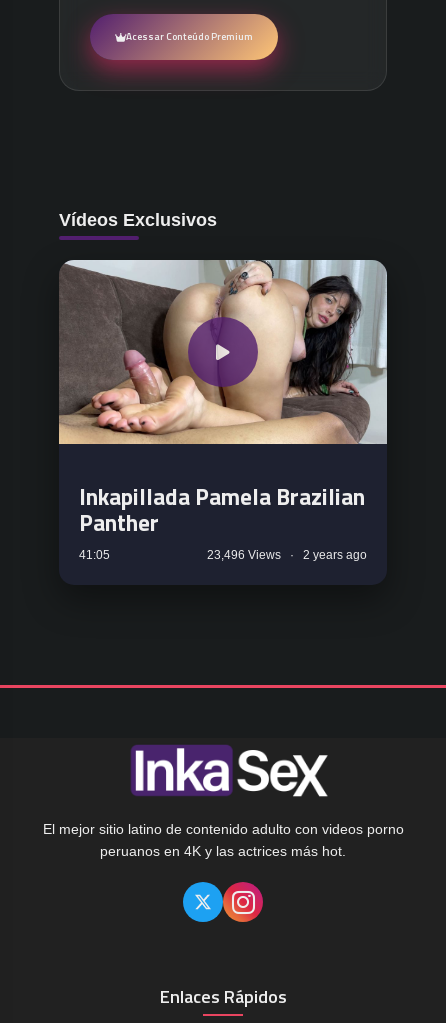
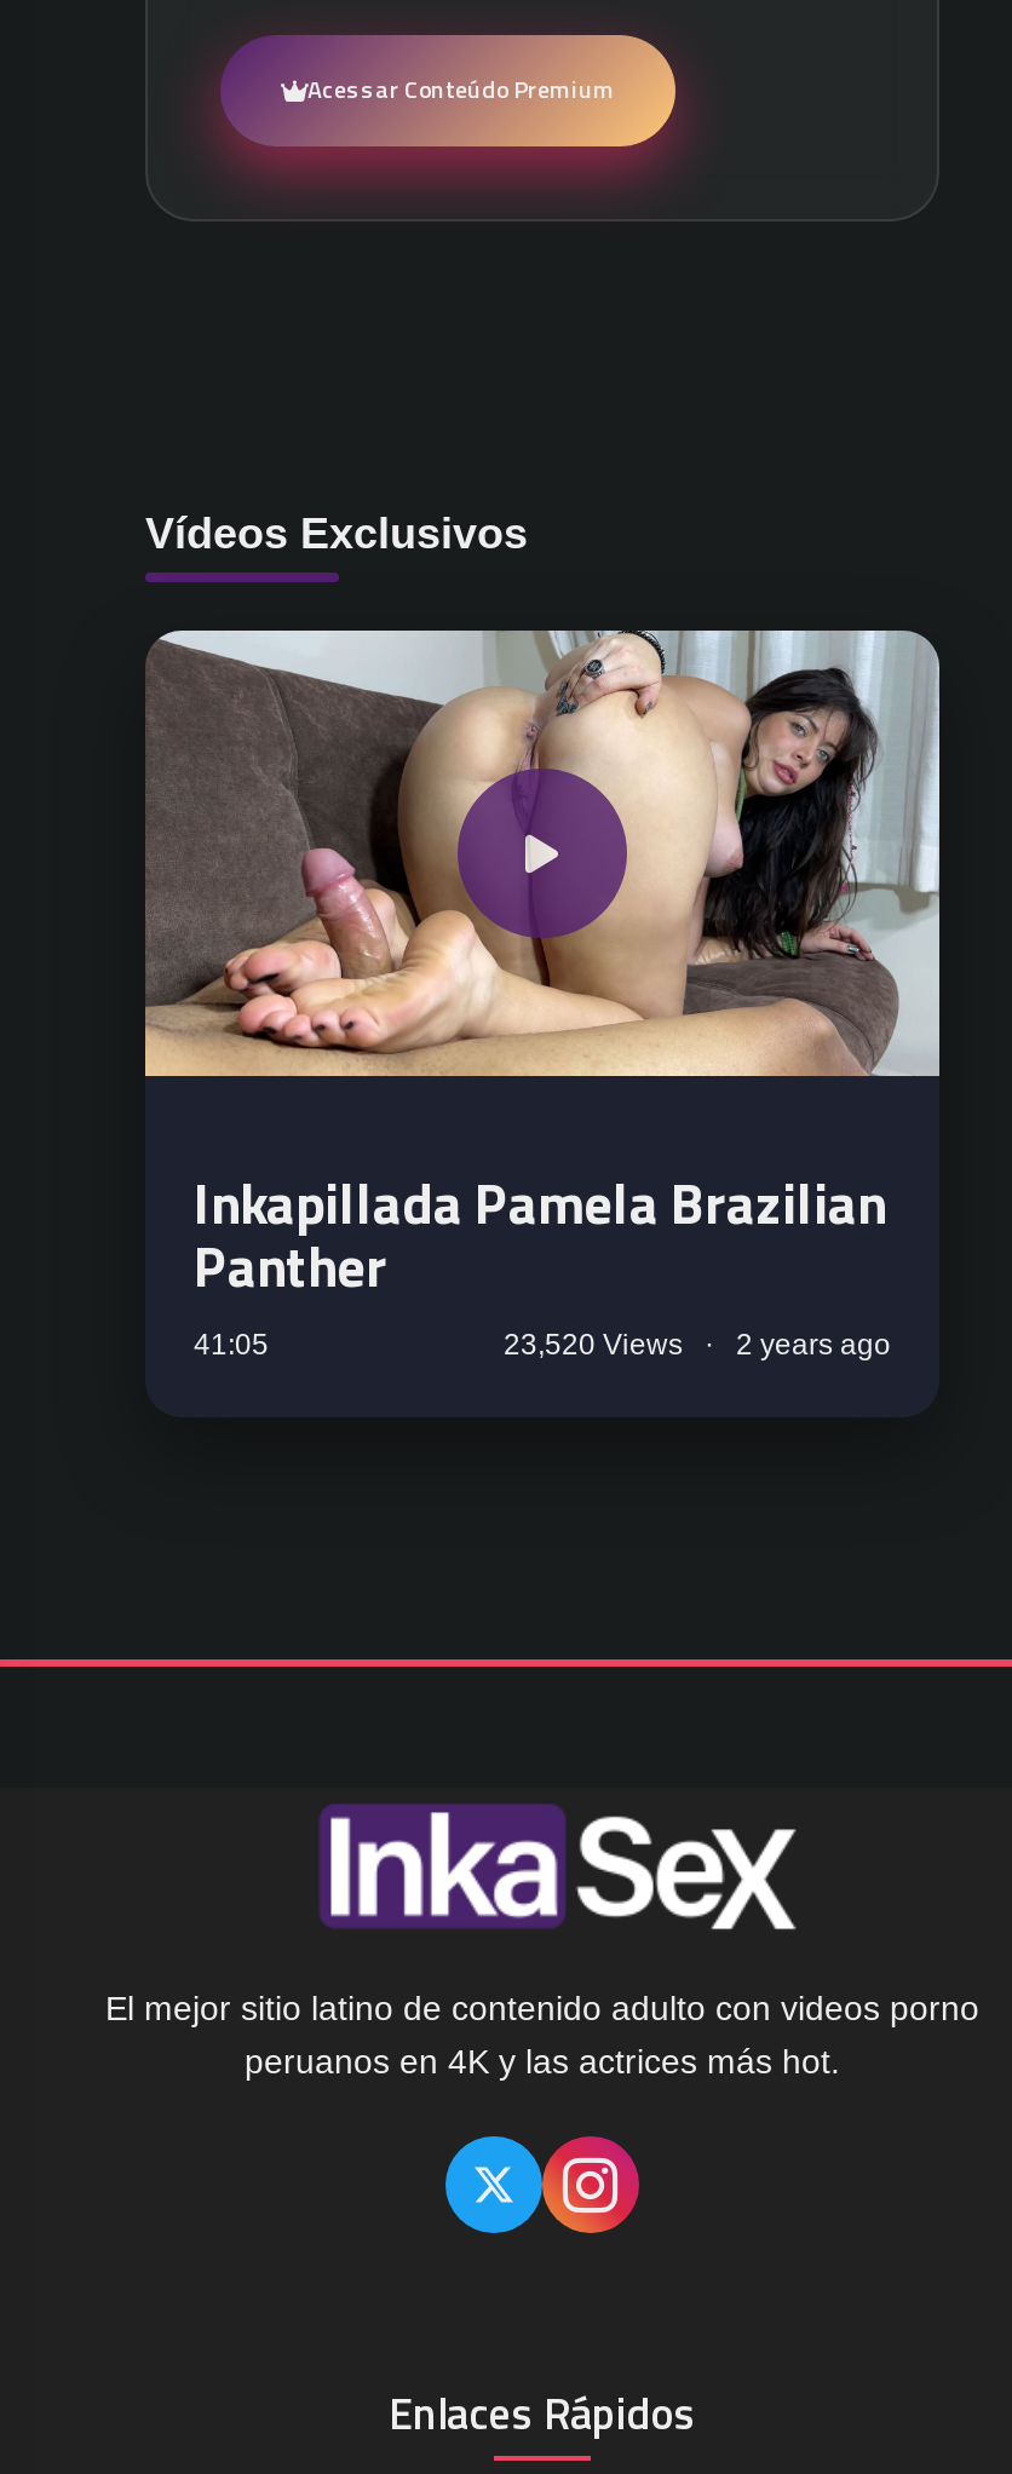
- 23,496 Views · 2 years ago
+ 23,520 Views · 2 years ago
